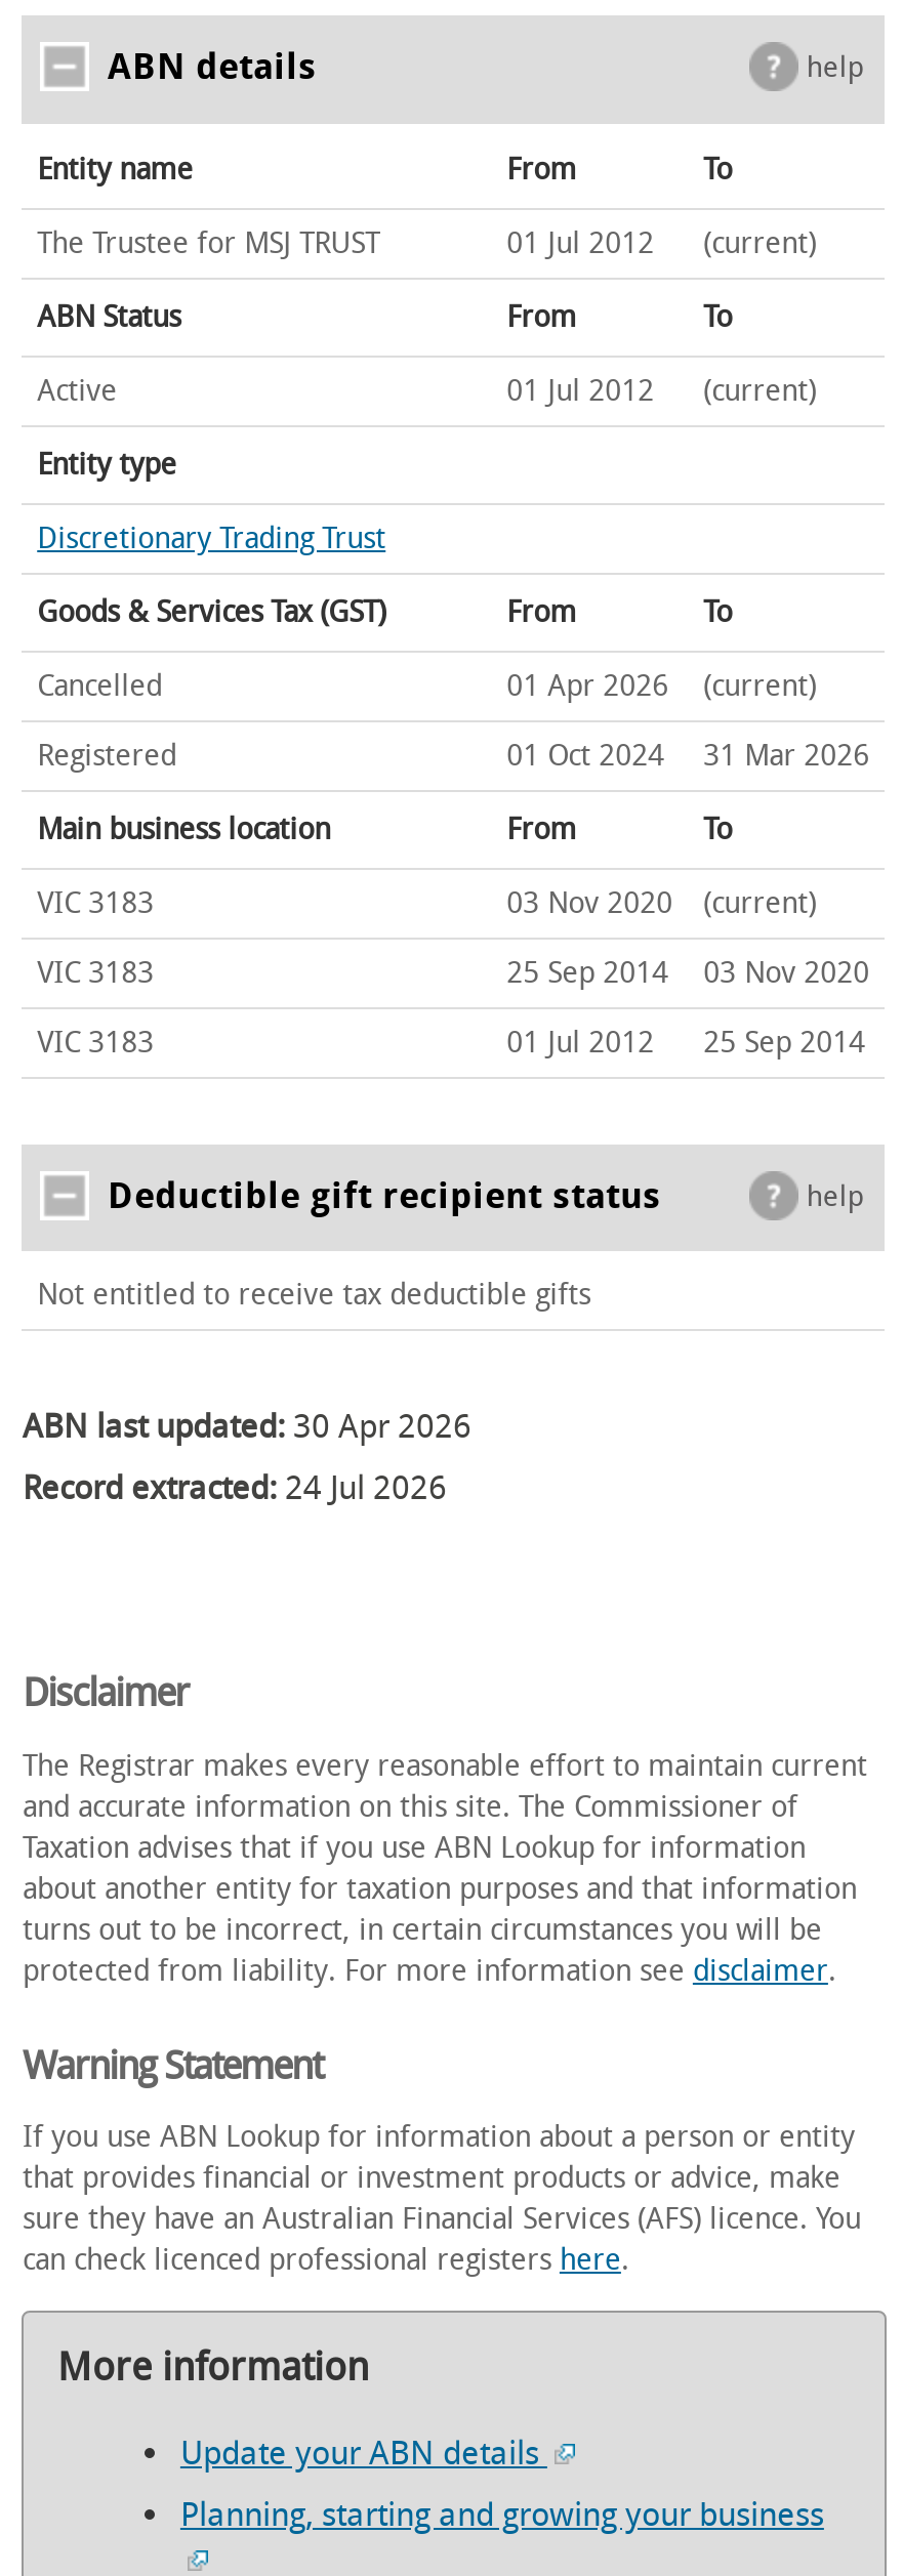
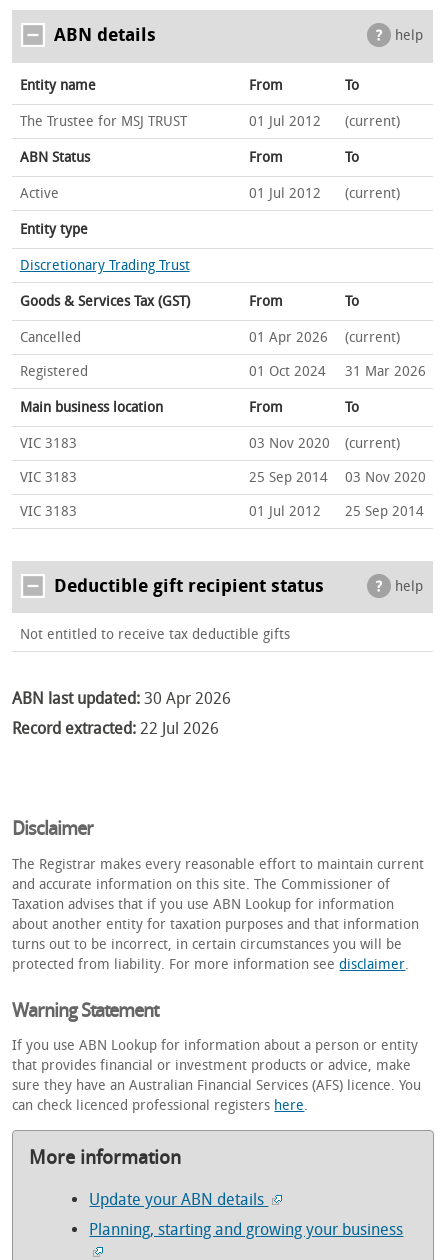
- Record extracted: 24 Jul 2026
+ Record extracted: 22 Jul 2026
